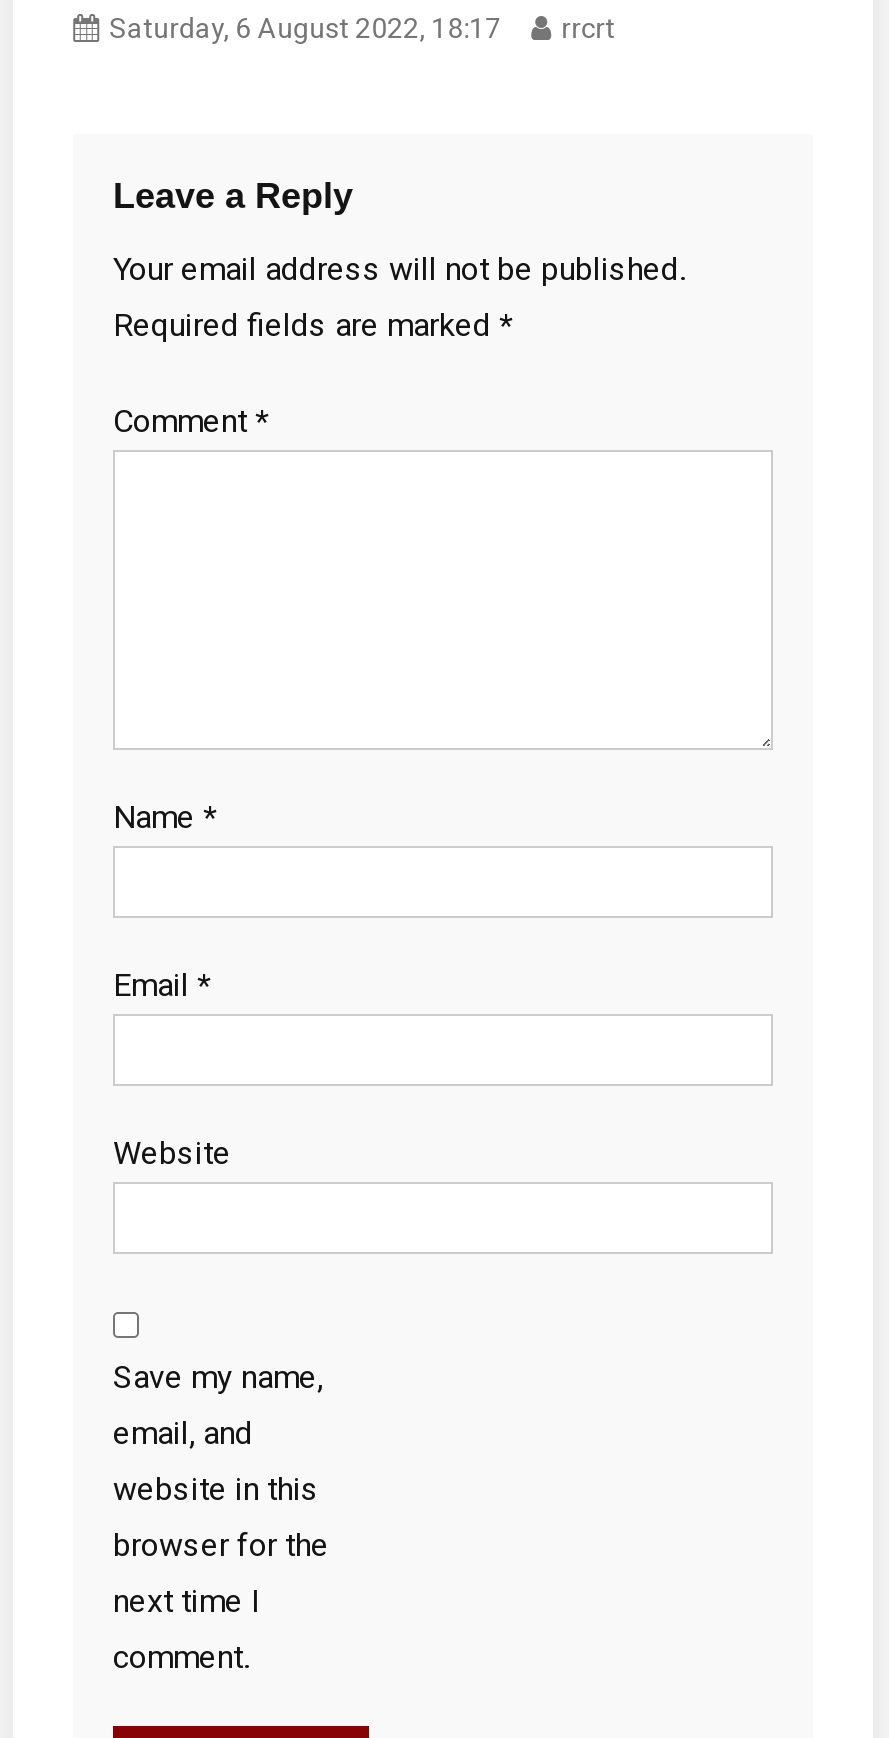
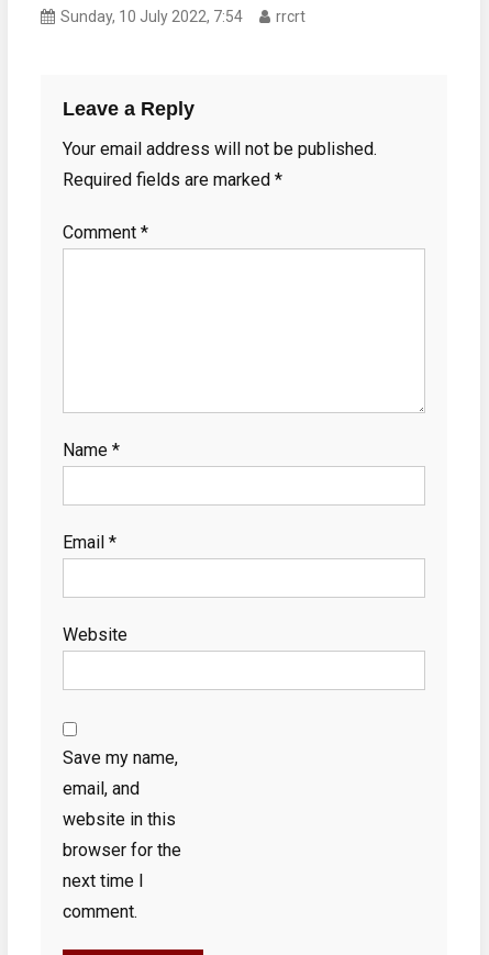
- Saturday, 6 August 2022, 18:17
+ Sunday, 10 July 2022, 7:54
